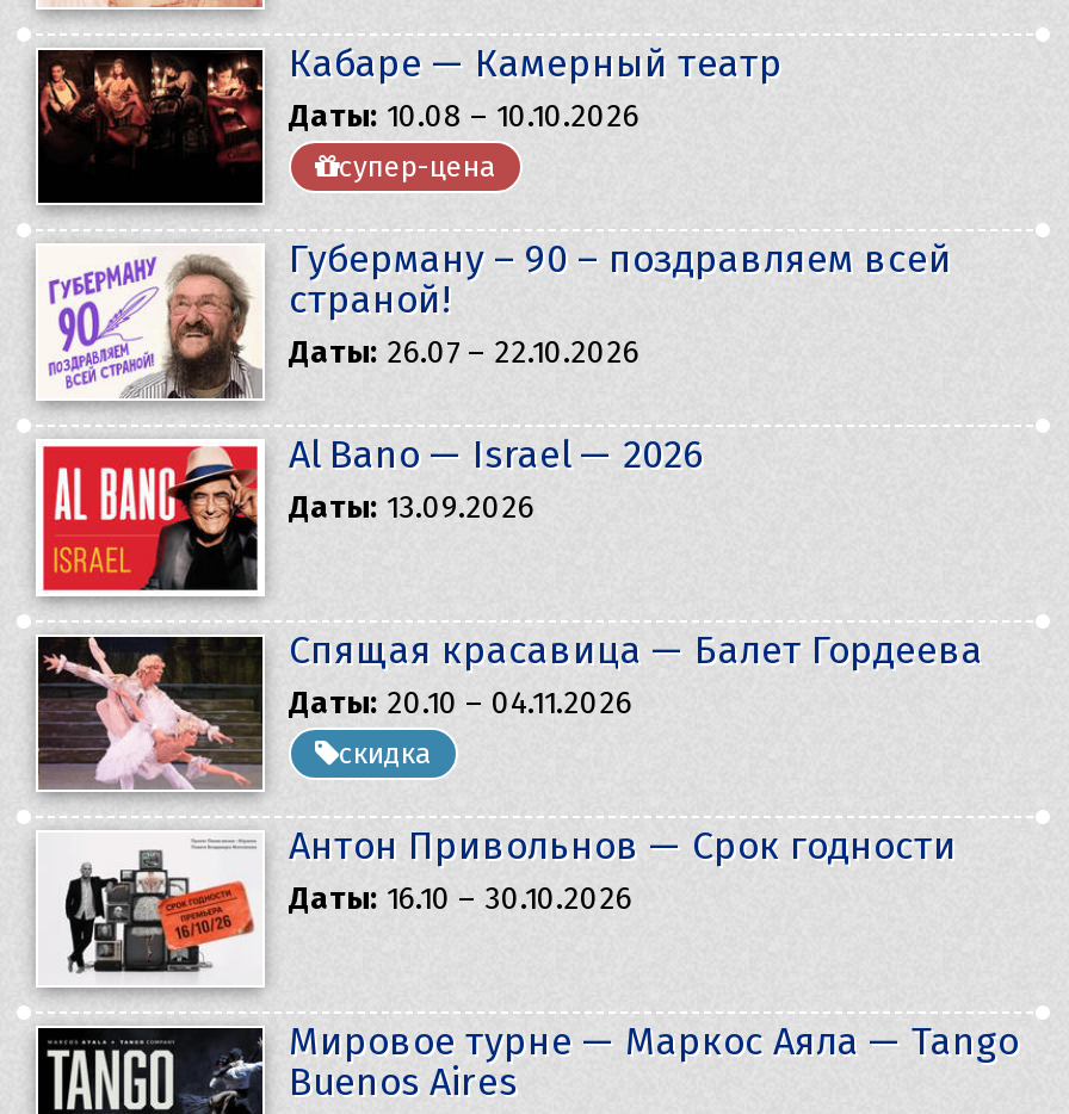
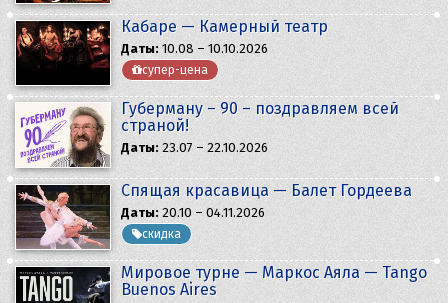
- Даты: 26.07 – 22.10.2026
- Al Bano — Israel — 2026
- Даты: 13.09.2026
+ Даты: 23.07 – 22.10.2026

- [image]

- [image]
- Антон Привольнов — Срок годности
- Даты: 16.10 – 30.10.2026
